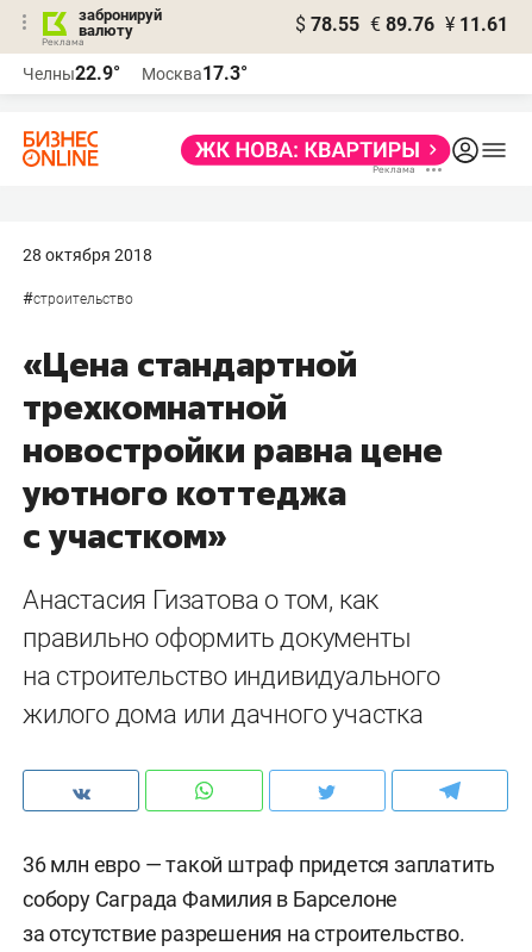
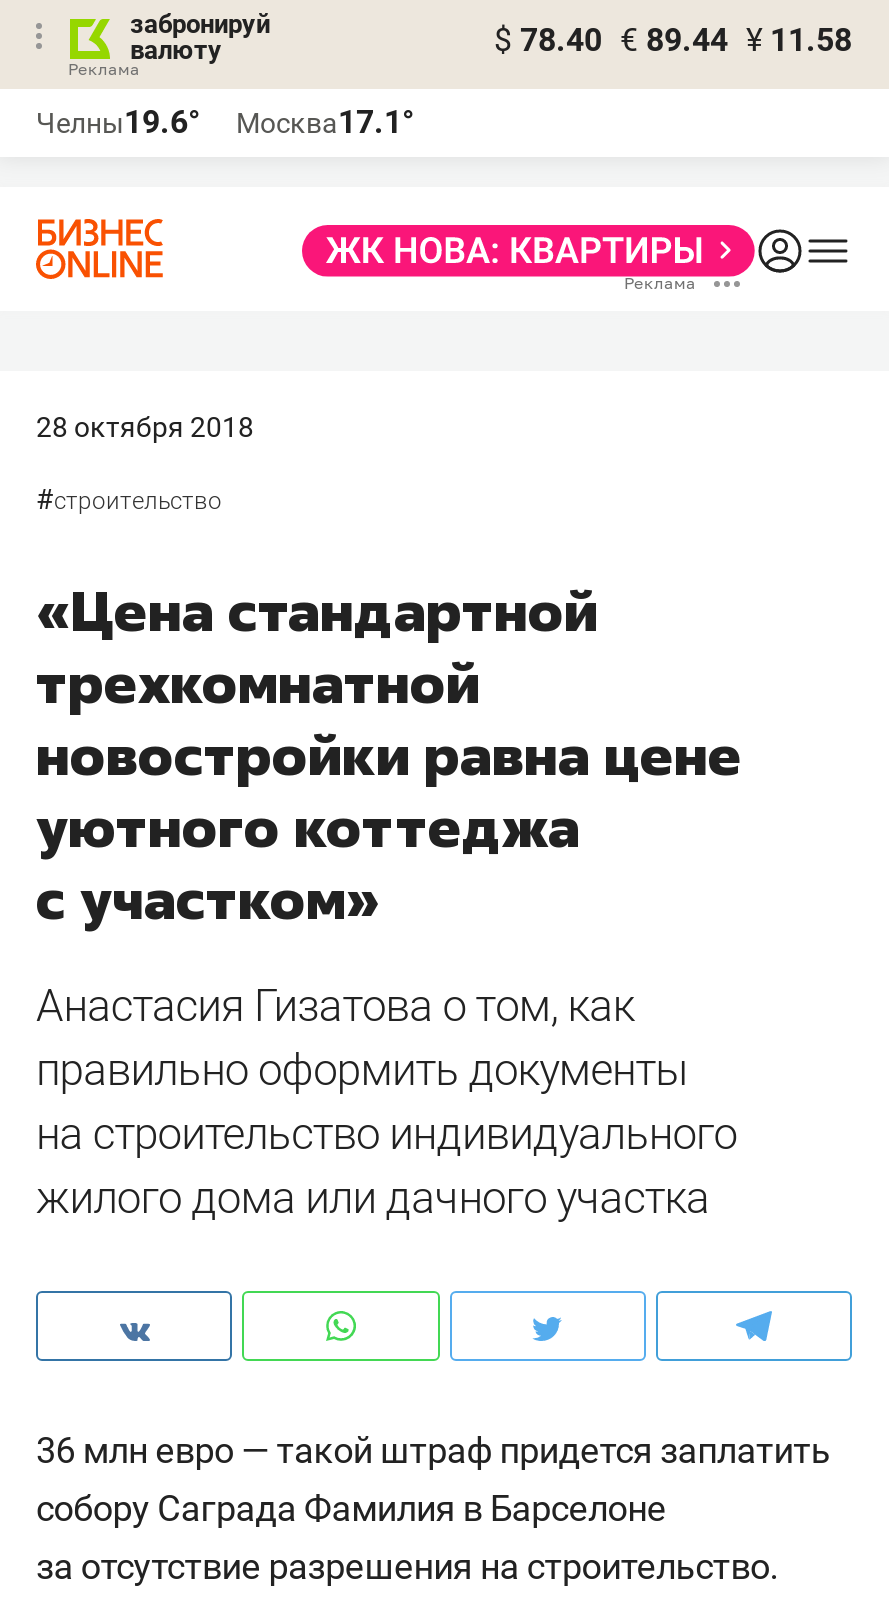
- $ 78.55 € 89.76 ¥ 11.61
+ $ 78.40 € 89.44 ¥ 11.58

- Челны22.9°
+ Челны19.6°

- Москва17.3°
+ Москва17.1°
